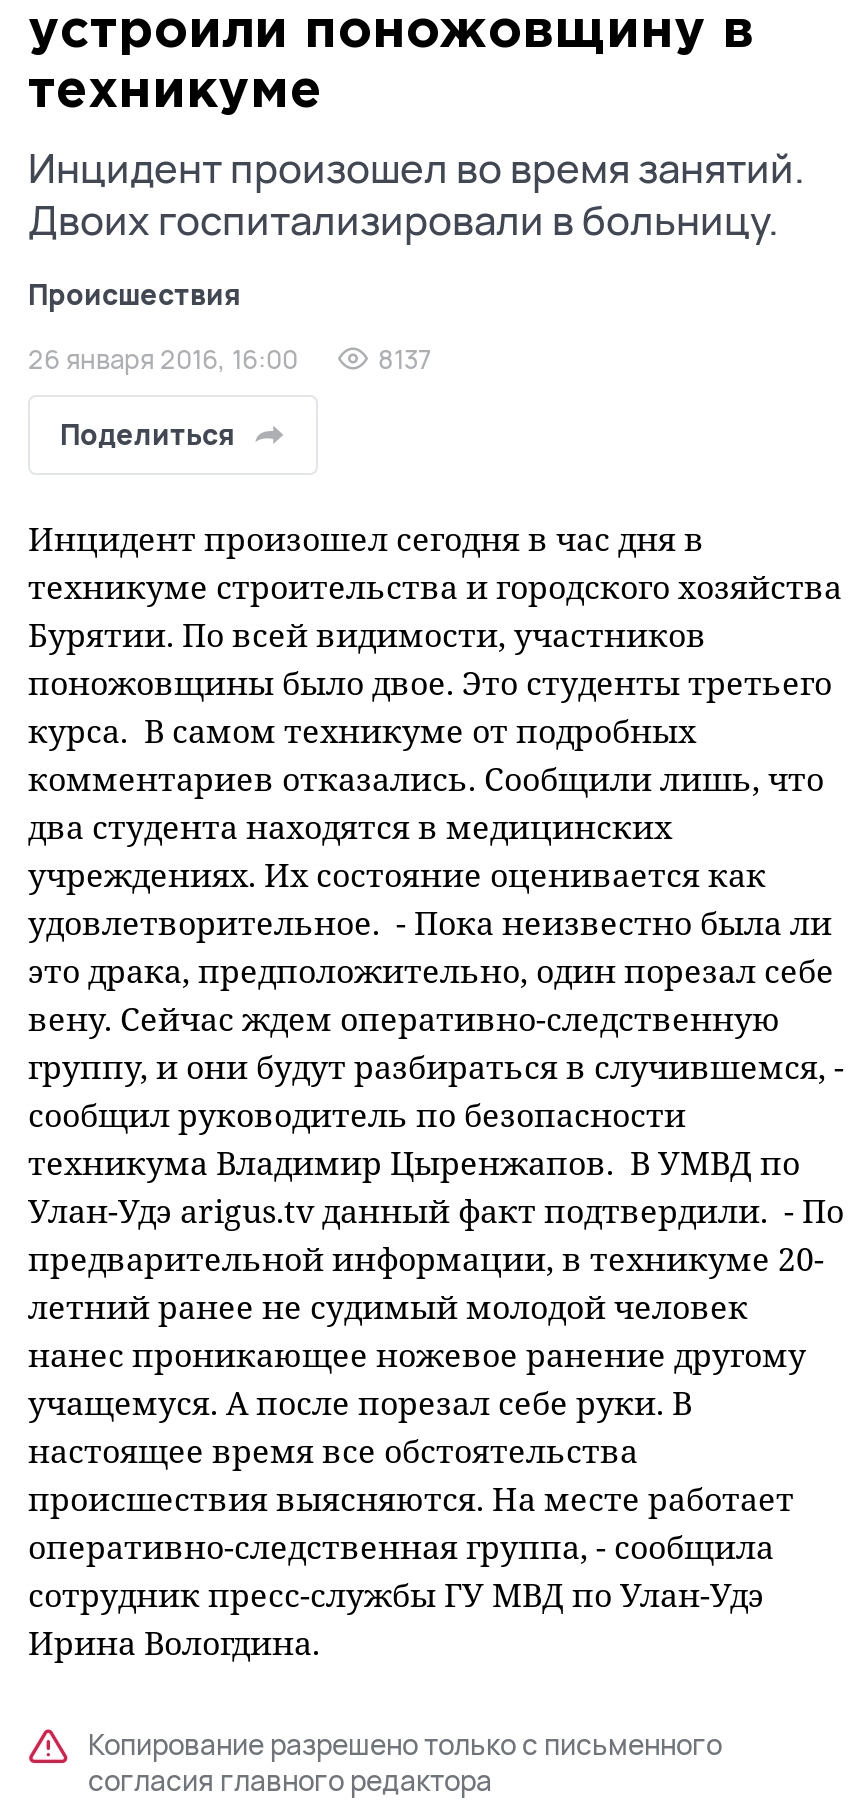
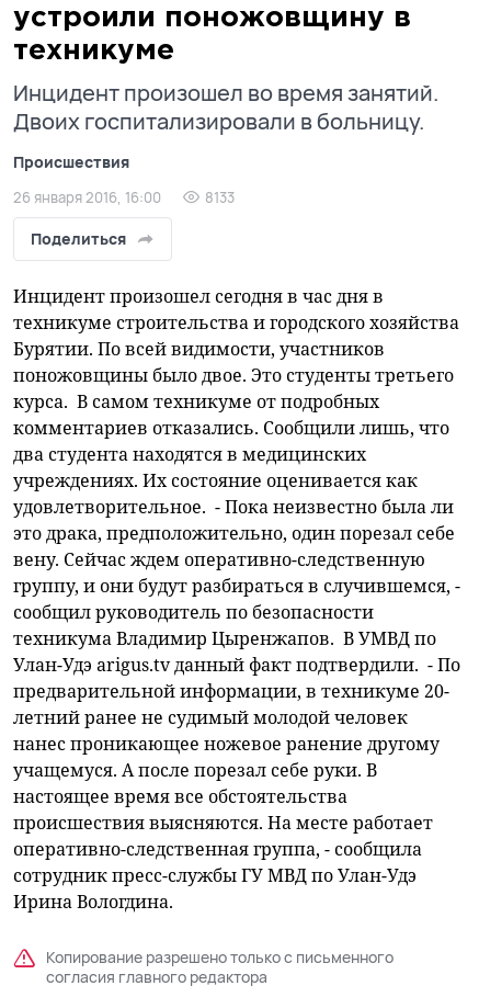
- 8137
+ 8133
